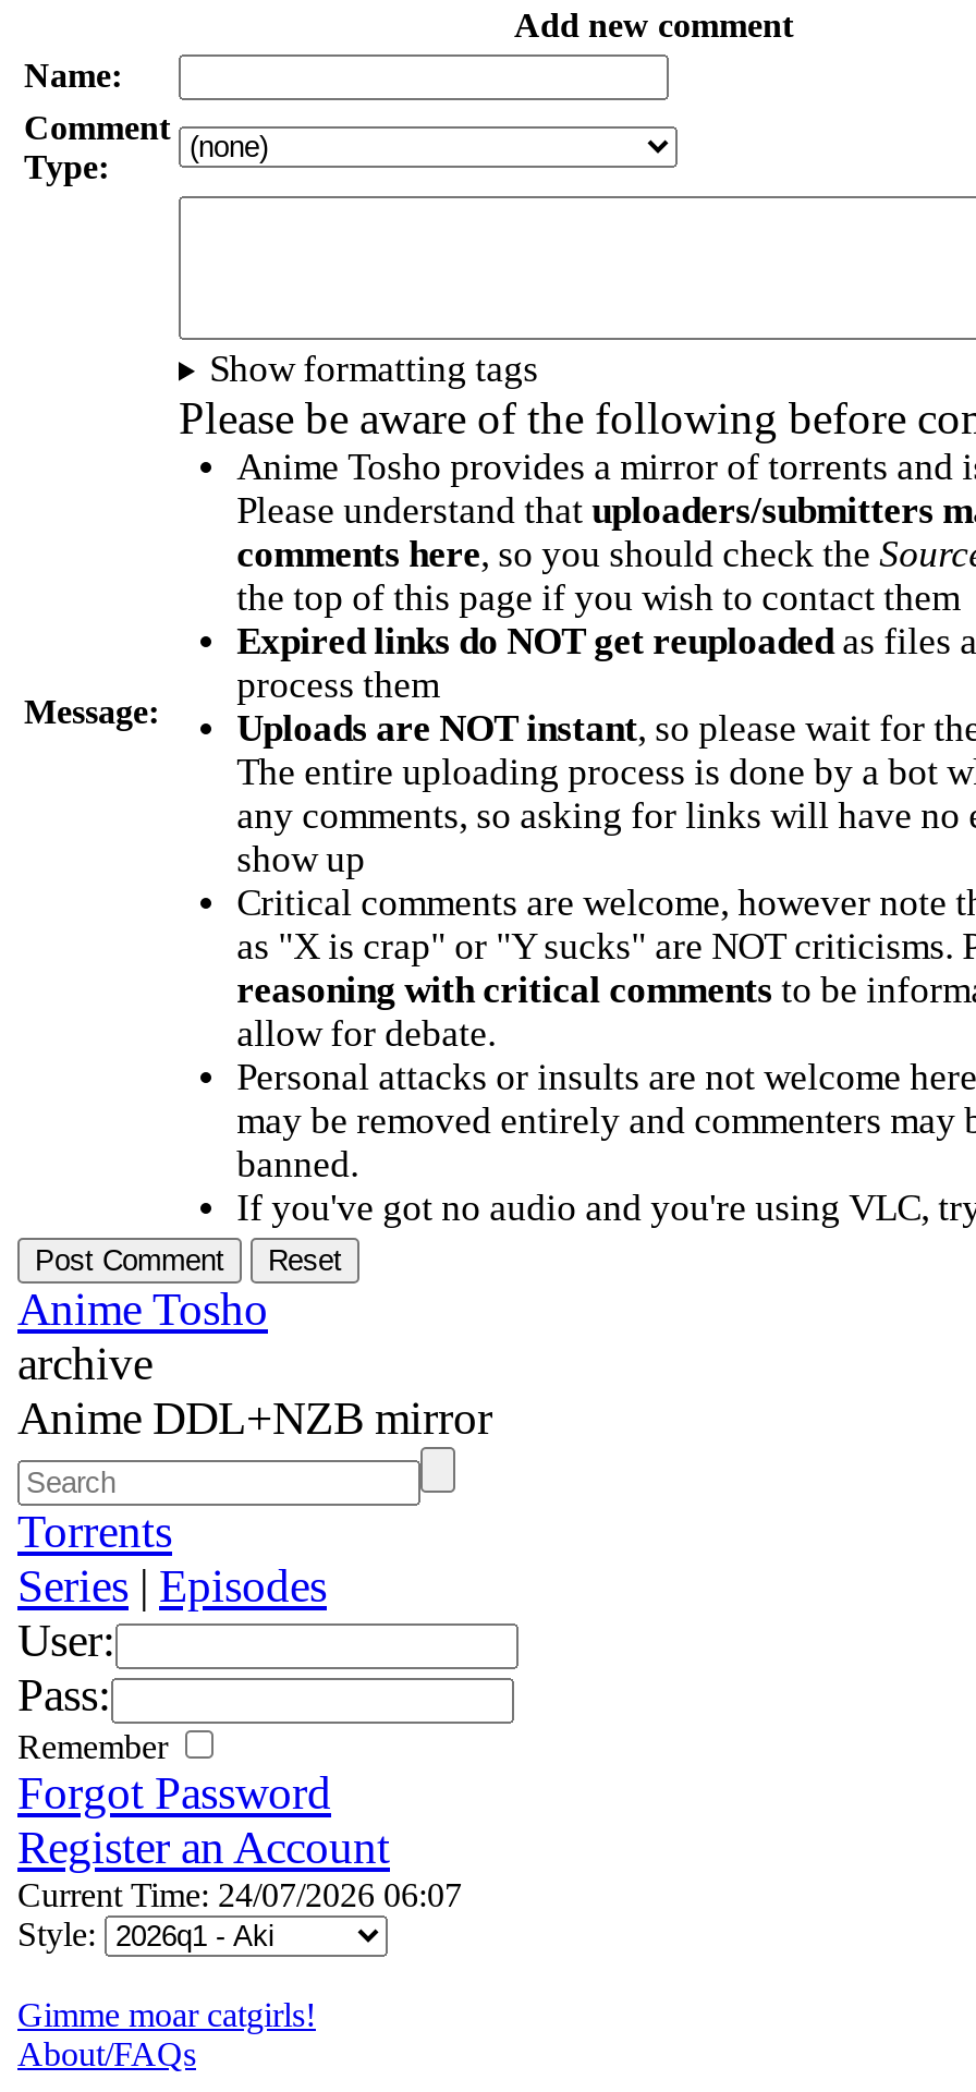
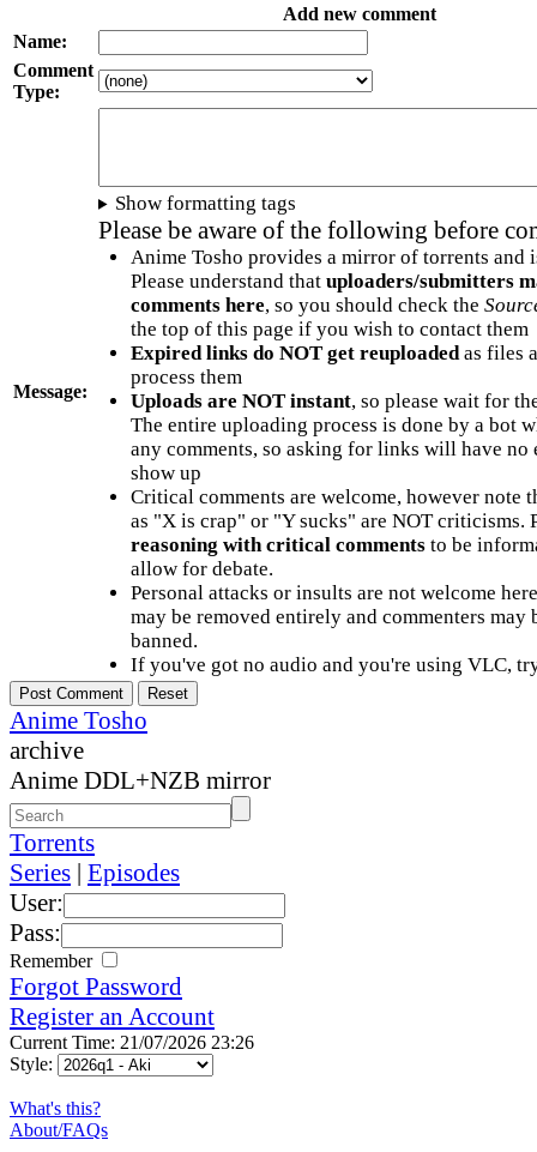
- Current Time: 24/07/2026 06:07
+ Current Time: 21/07/2026 23:26

- Gimme moar catgirls!
+ What's this?
